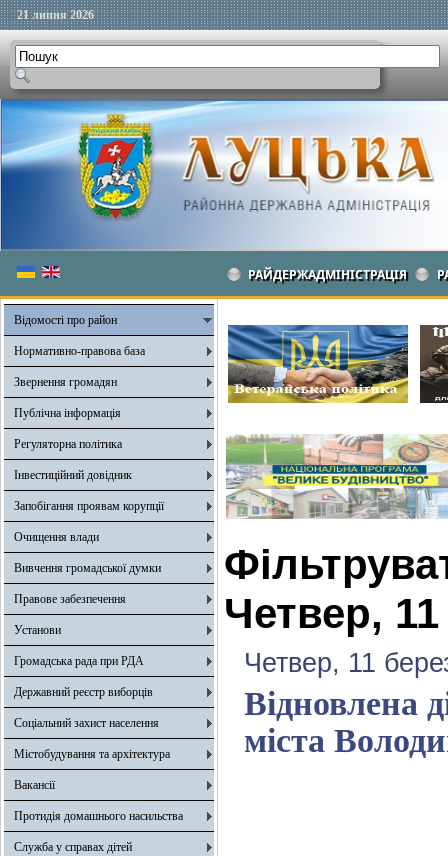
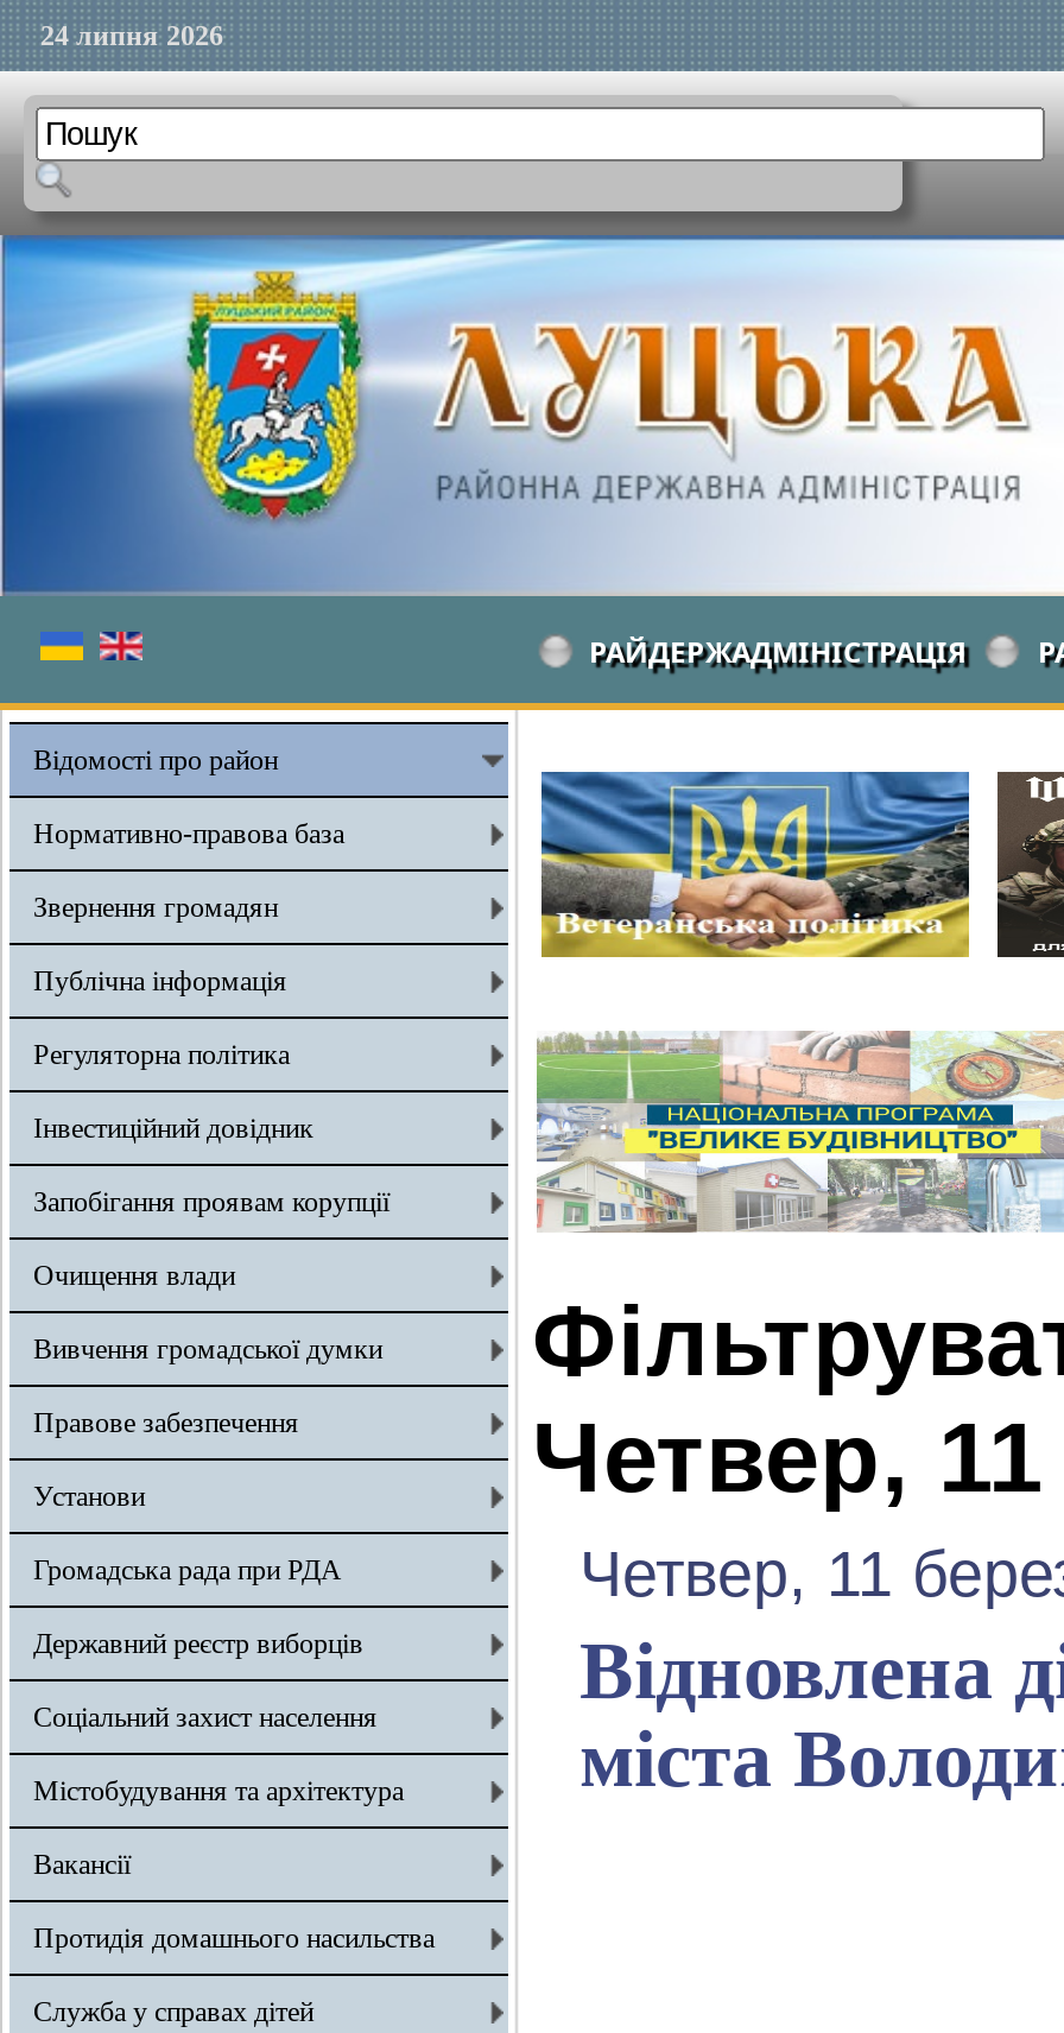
- 21 липня 2026
+ 24 липня 2026
